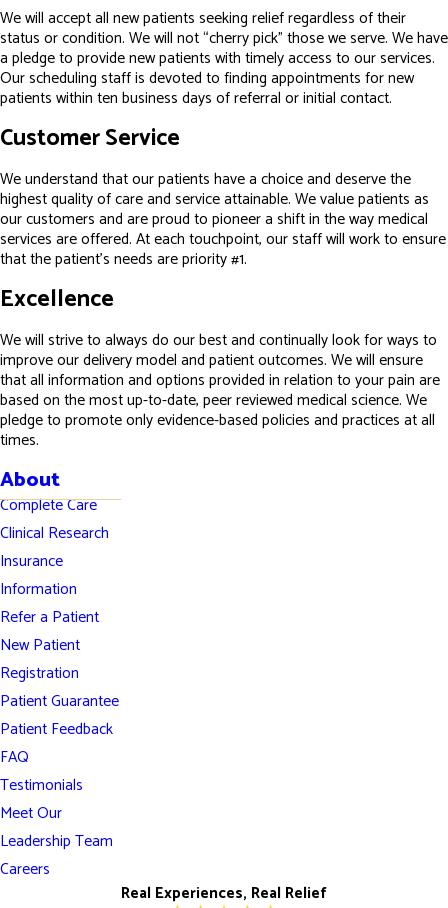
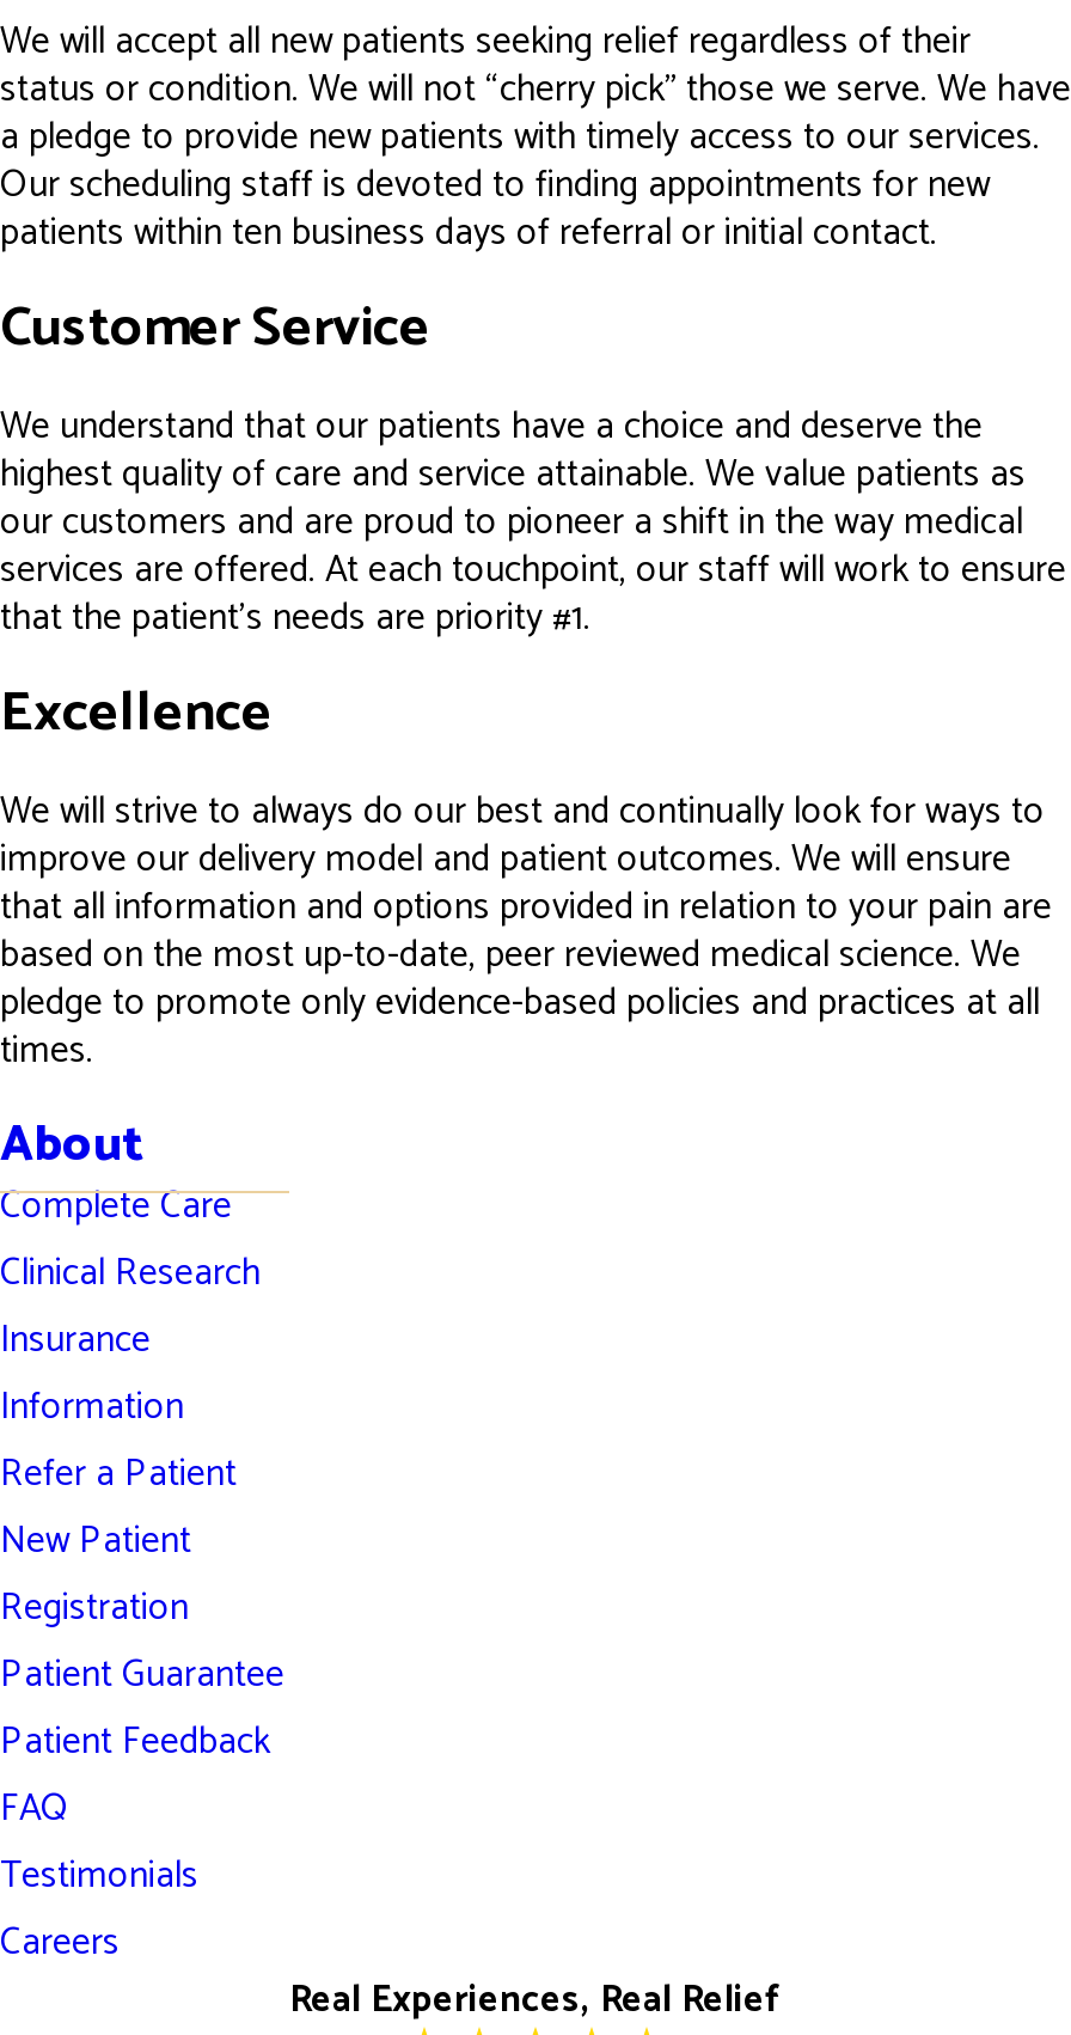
- Meet Our
- Leadership Team
